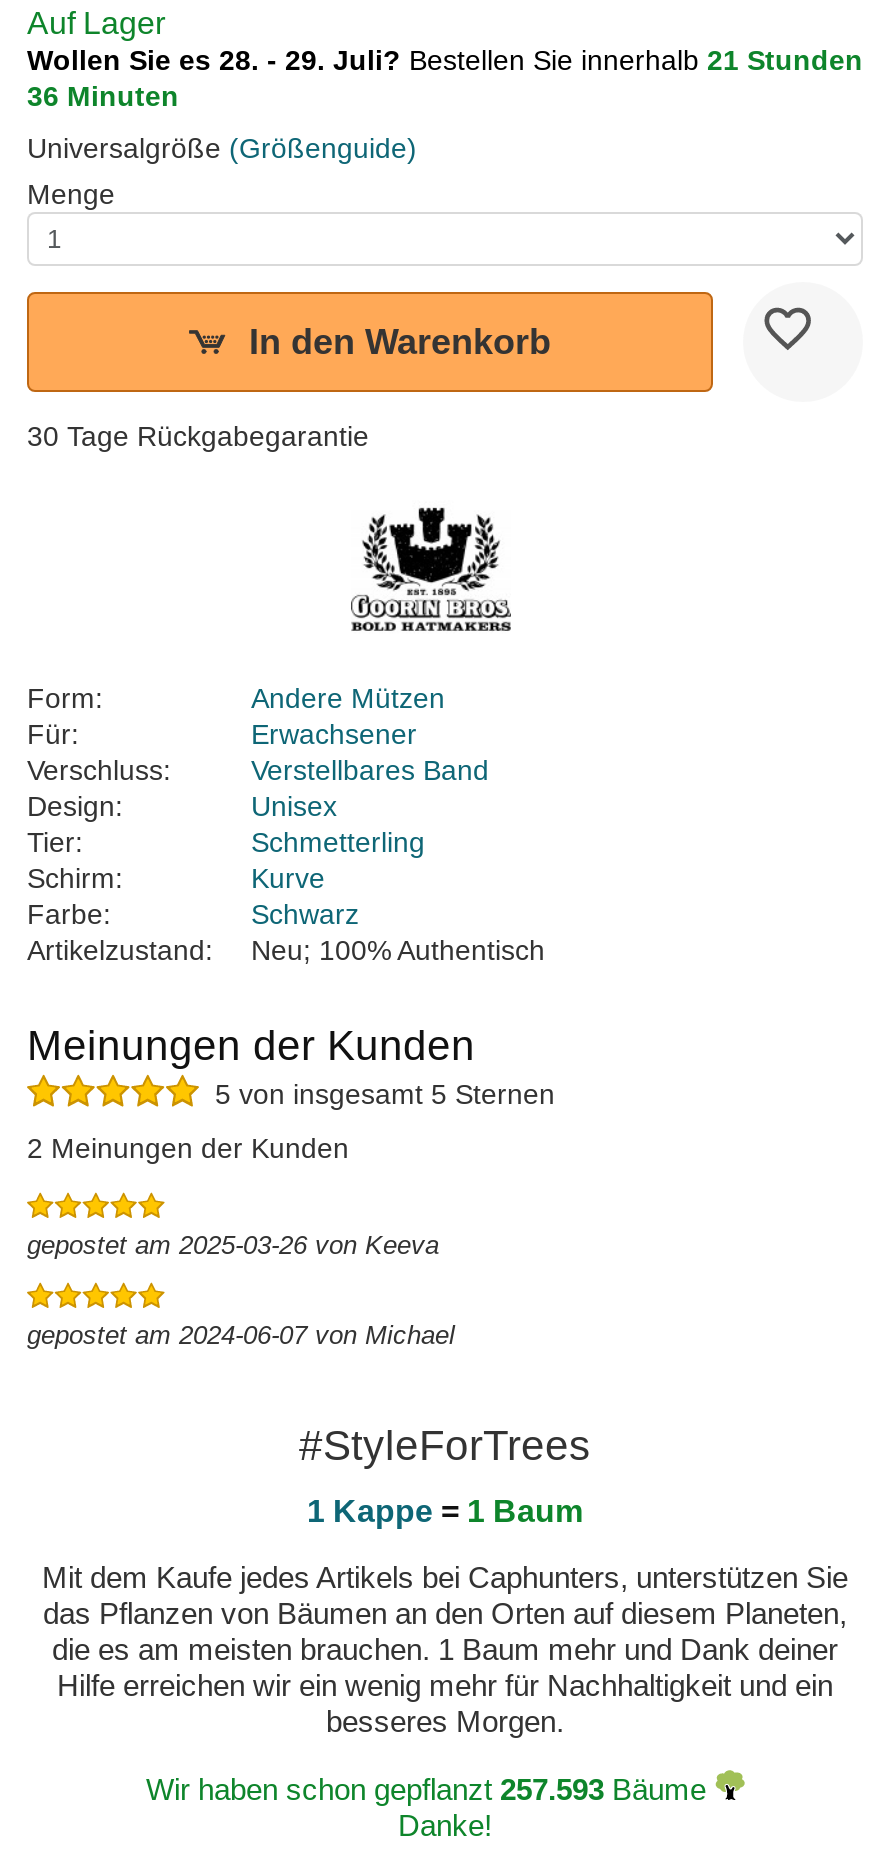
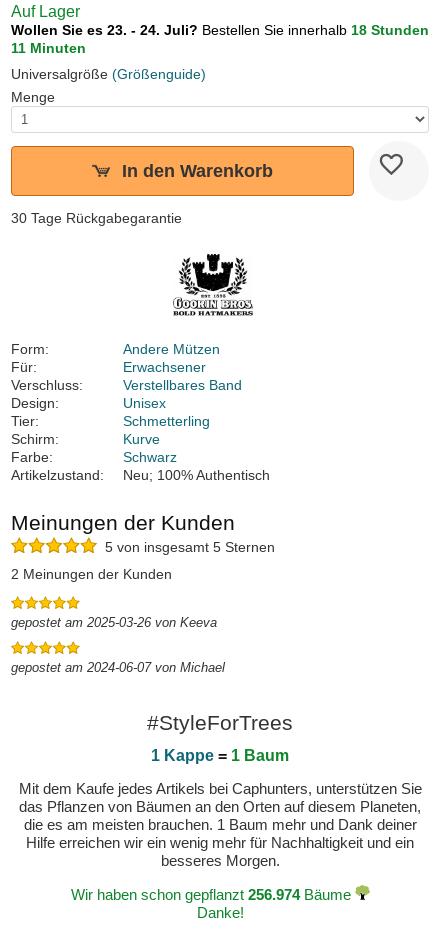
- Wollen Sie es 28. - 29. Juli? Bestellen Sie innerhalb 21 Stunden
+ Wollen Sie es 23. - 24. Juli? Bestellen Sie innerhalb 18 Stunden

- 36 Minuten
+ 11 Minuten

- Wir haben schon gepflanzt 257.593 Bäume
+ Wir haben schon gepflanzt 256.974 Bäume
